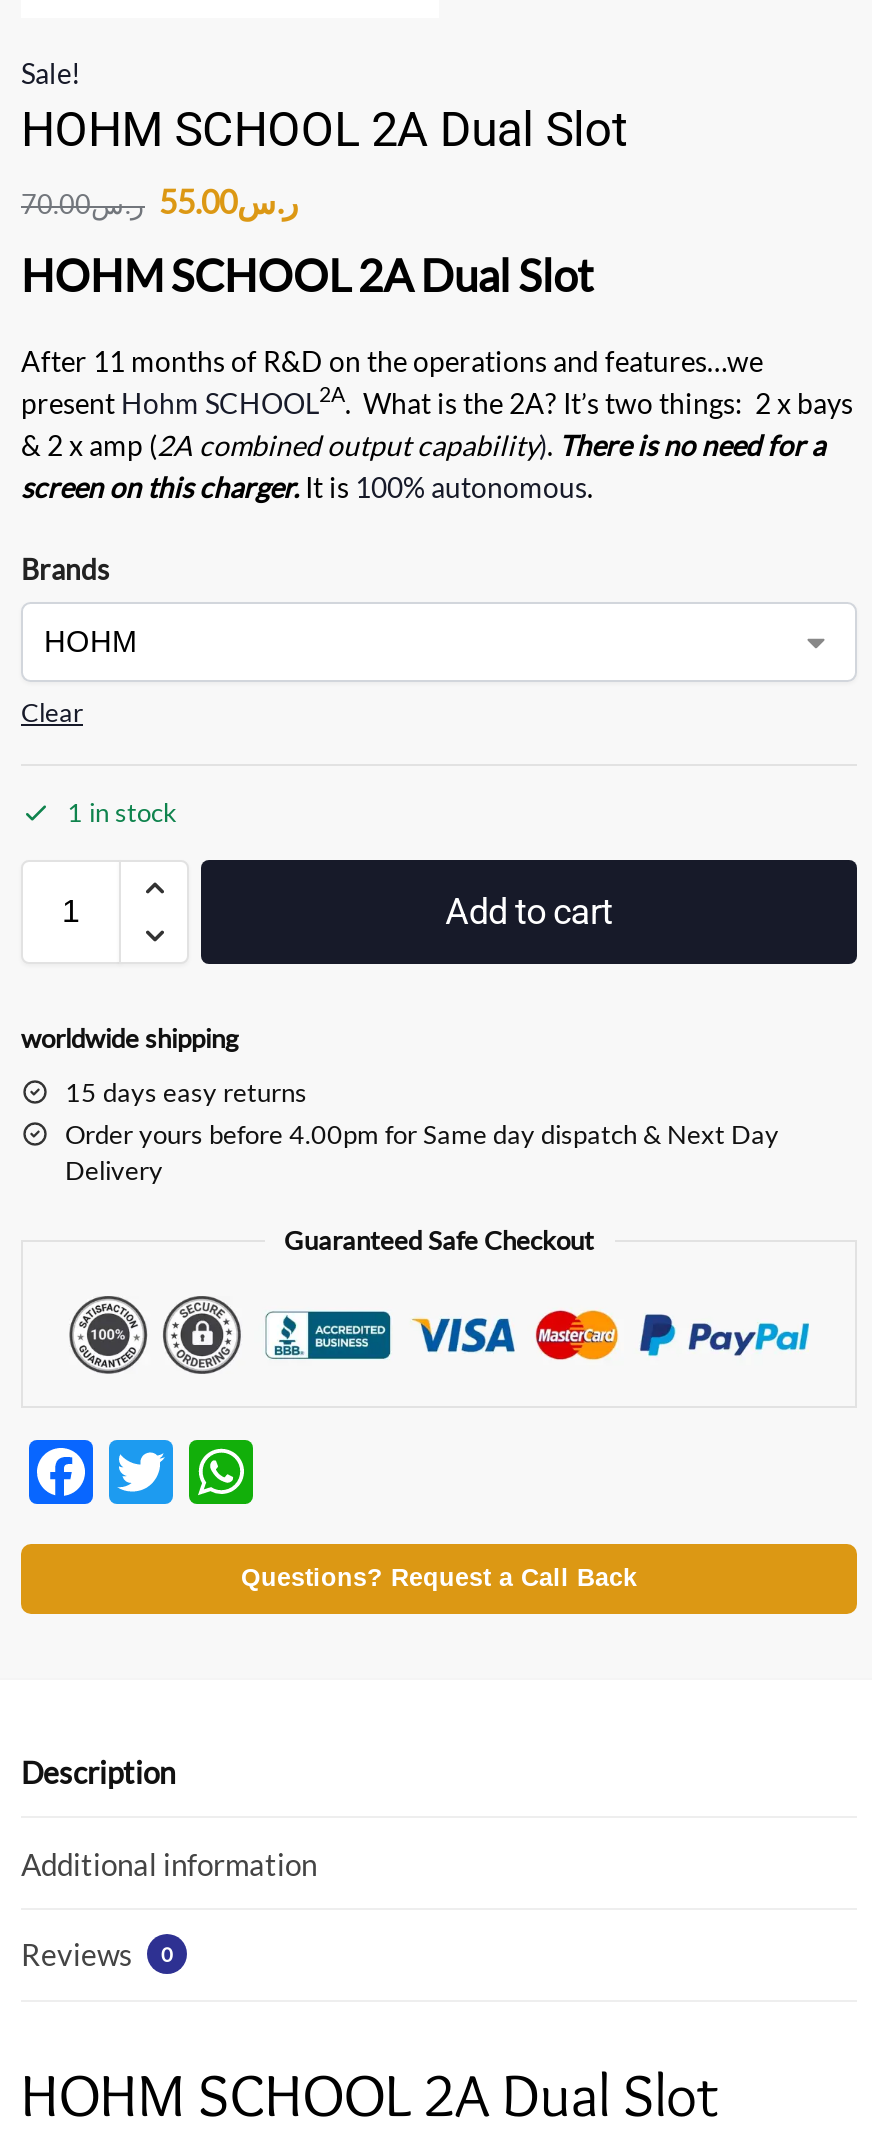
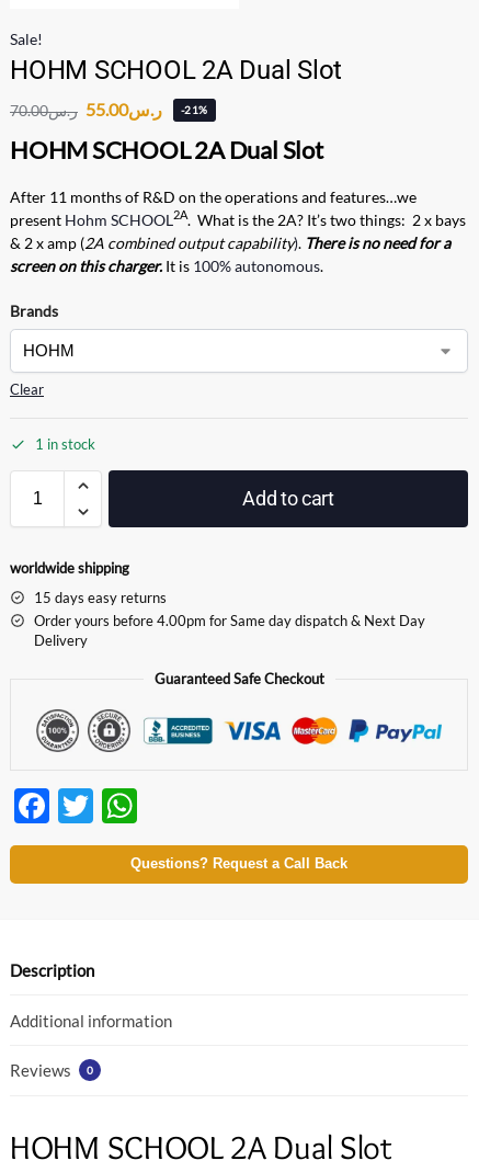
+ -21%
